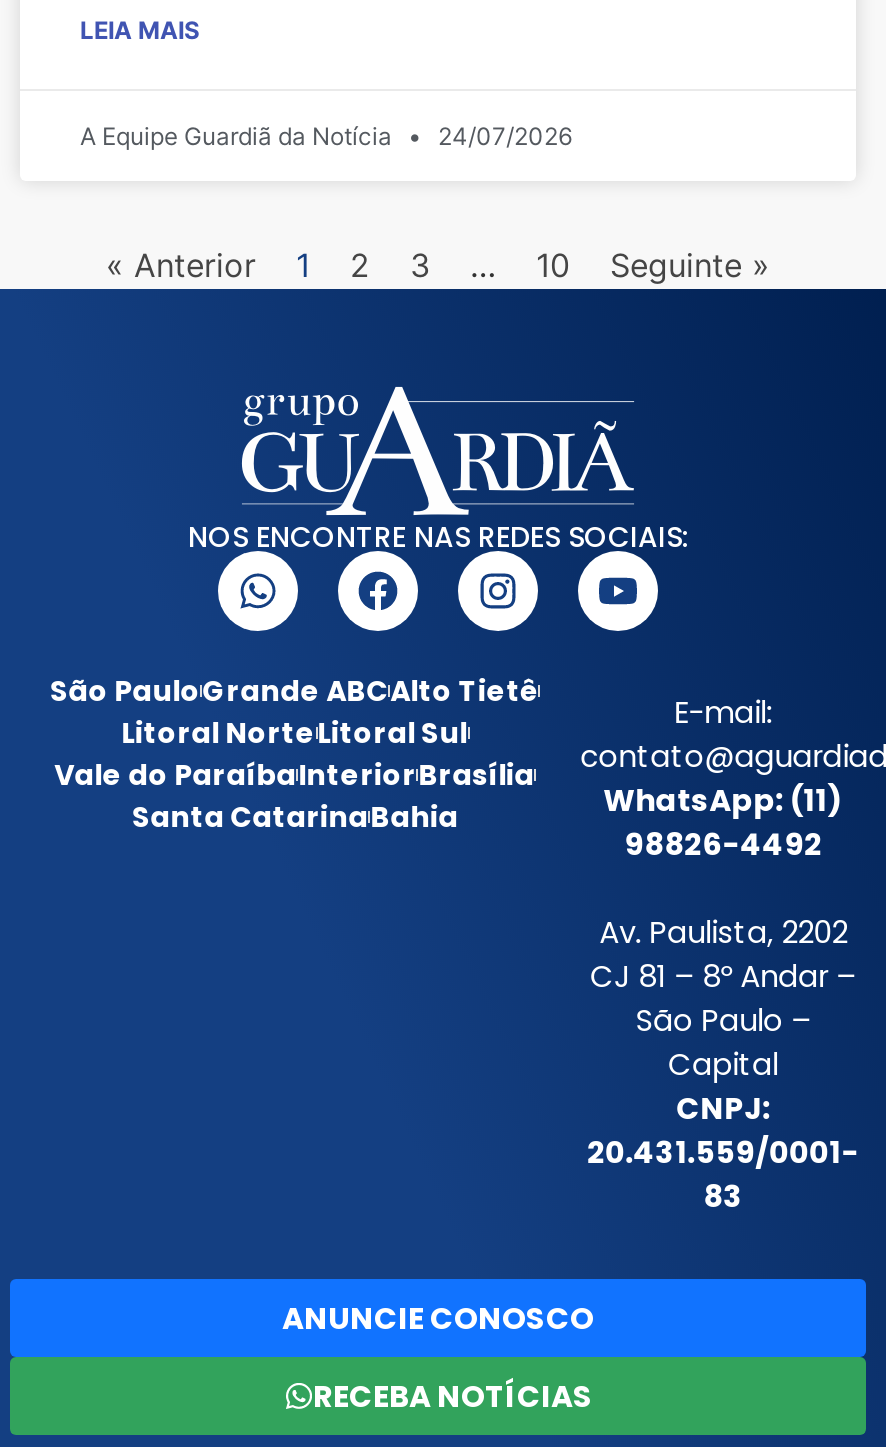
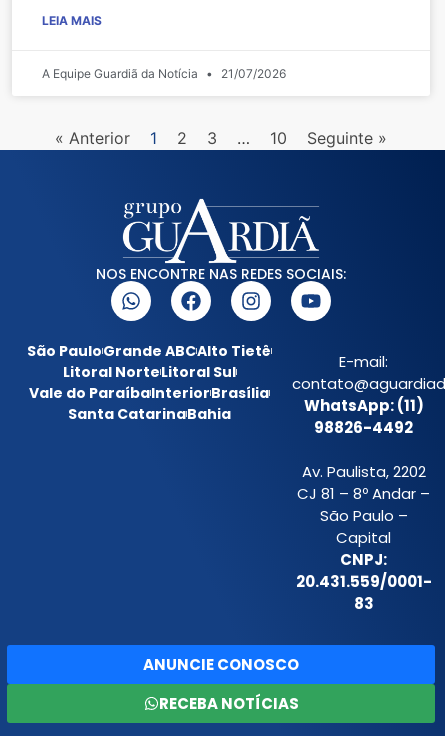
- A Equipe Guardiã da Notícia 24/07/2026
+ A Equipe Guardiã da Notícia 21/07/2026
